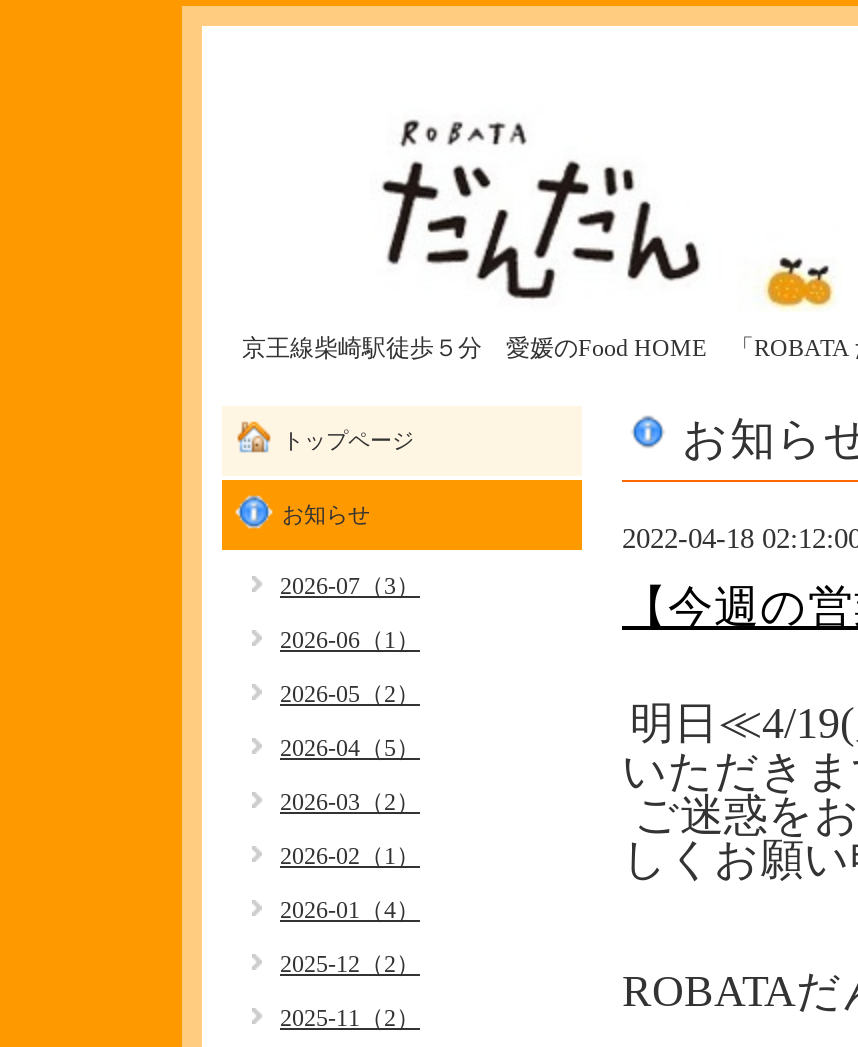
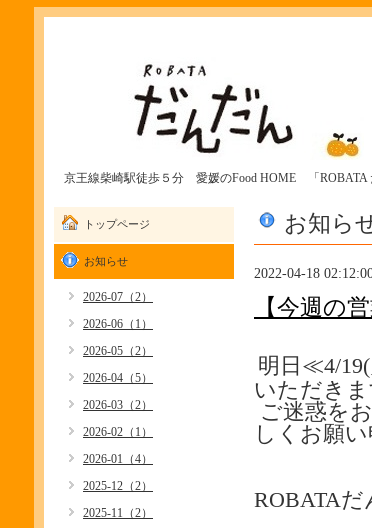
- 2026-07（3）
+ 2026-07（2）
